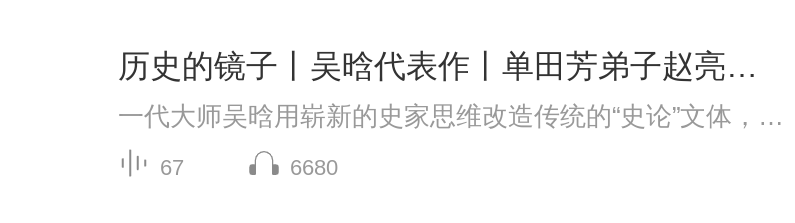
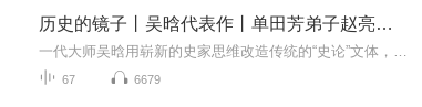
- 6680
+ 6679
